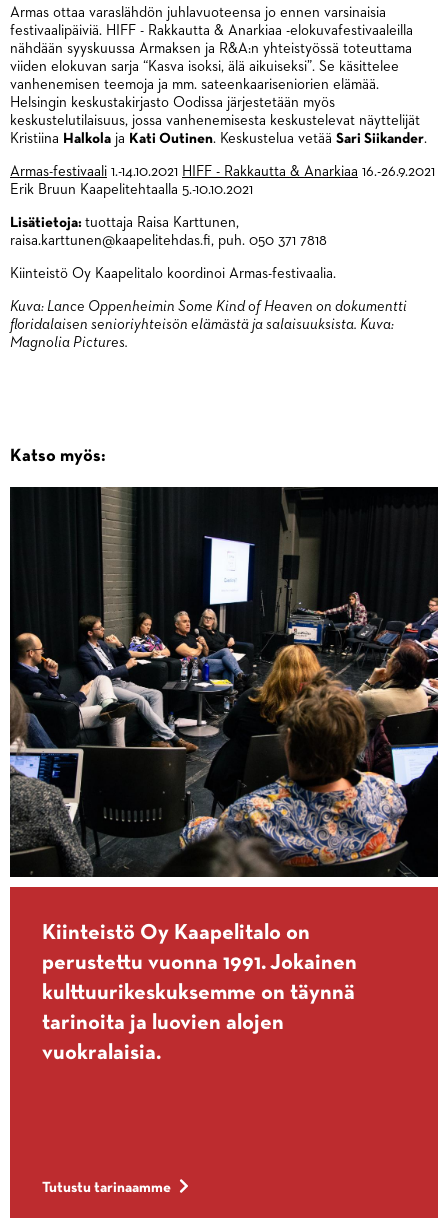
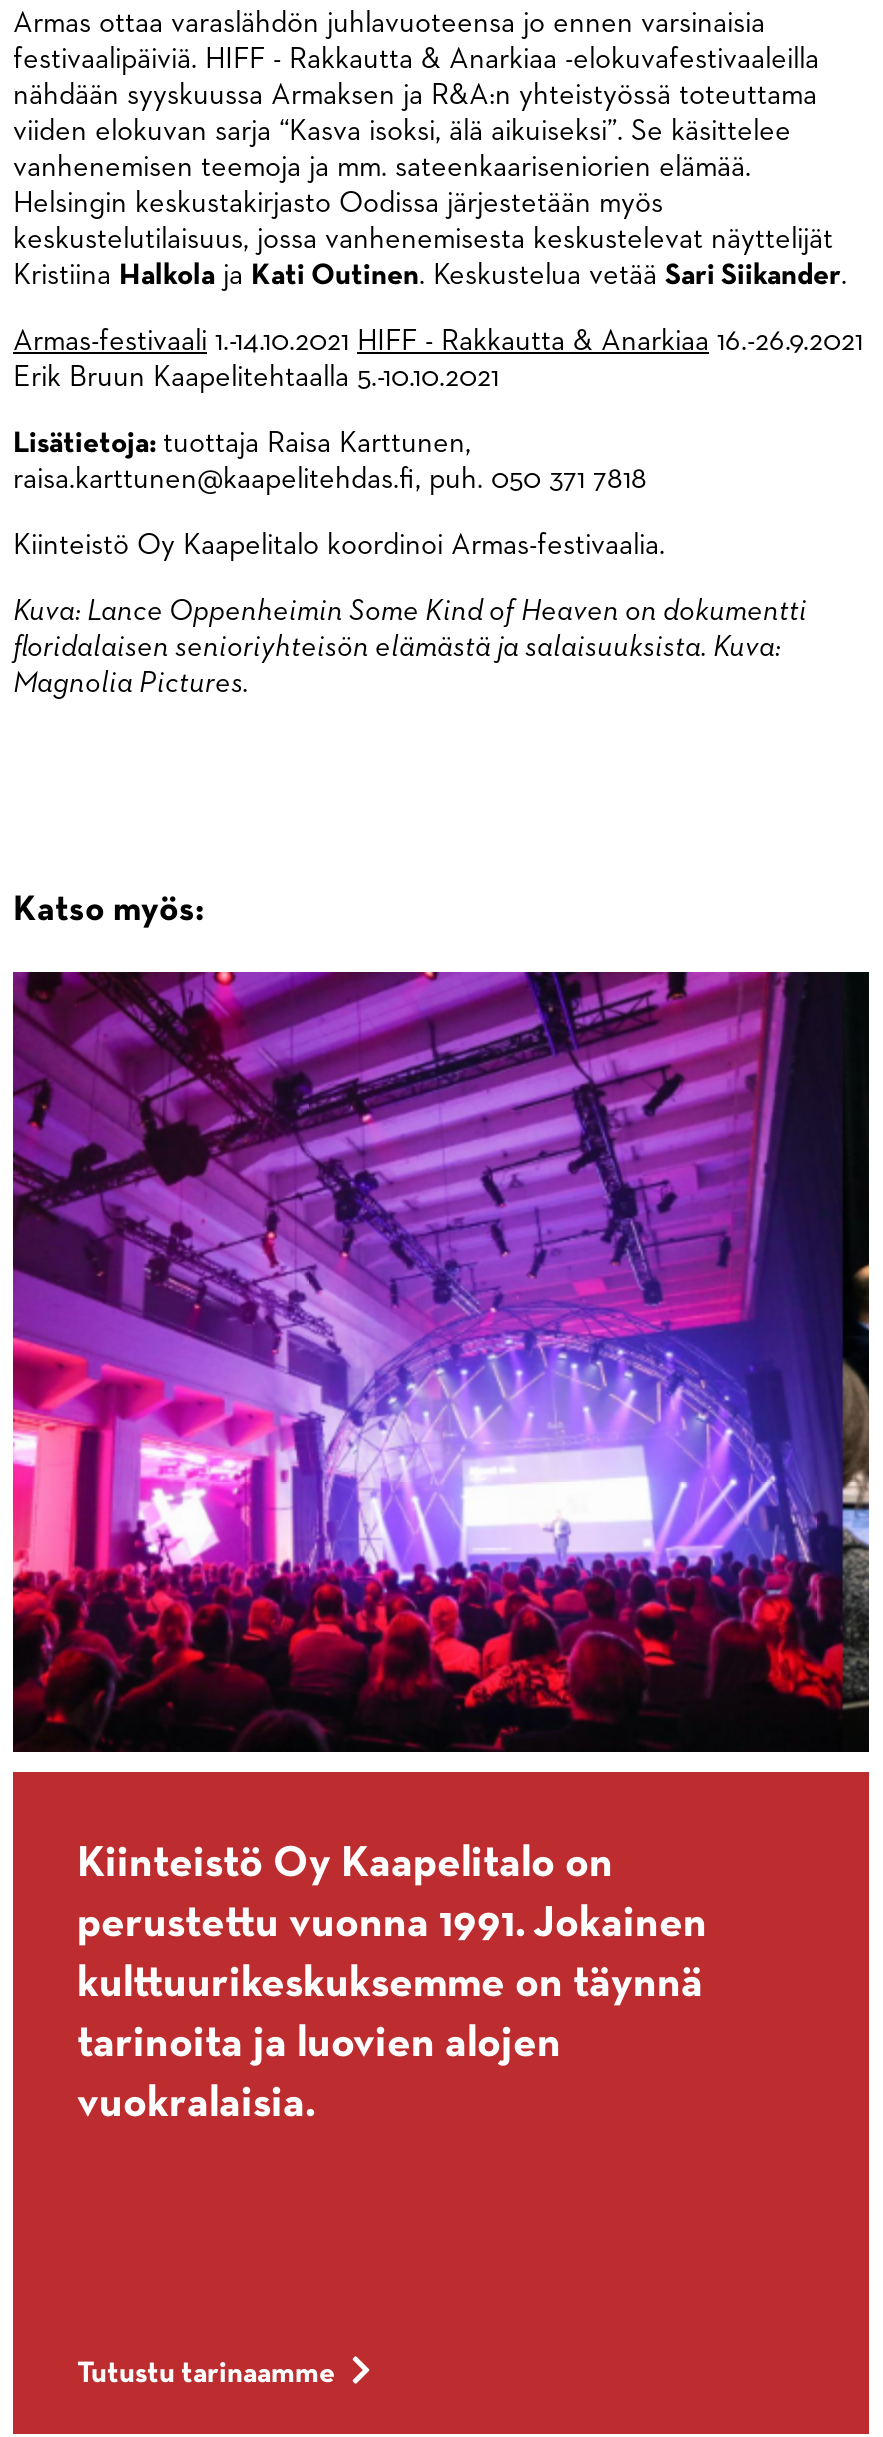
- [image]
+ [image]
